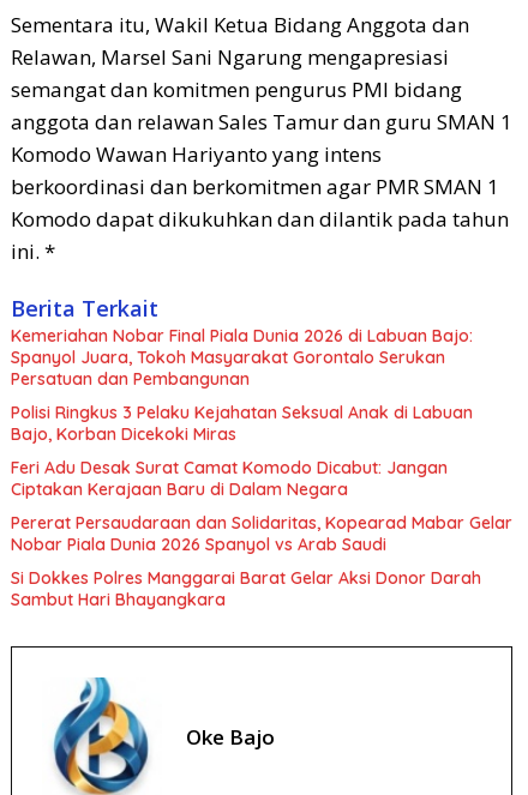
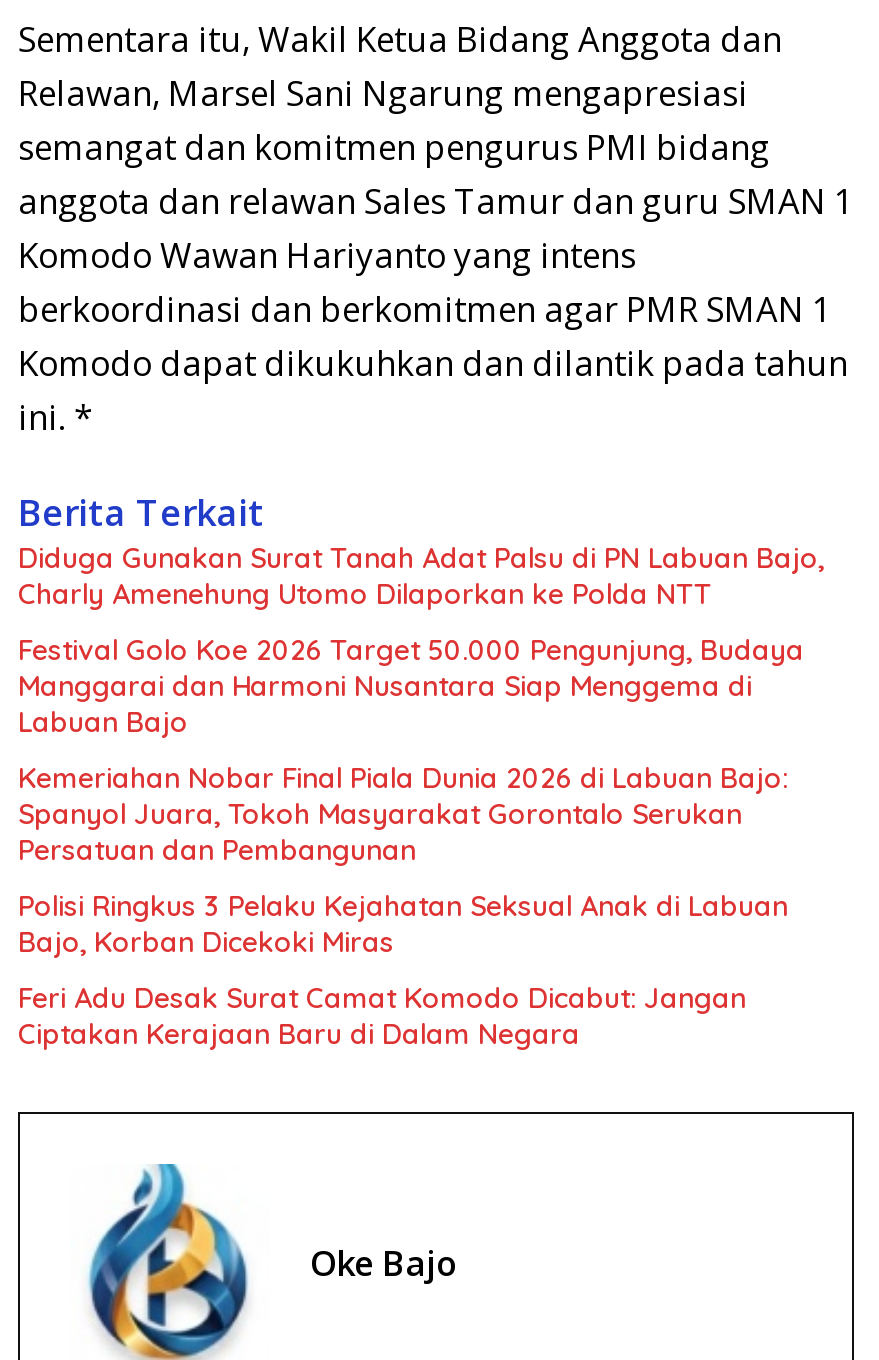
+ Diduga Gunakan Surat Tanah Adat Palsu di PN Labuan Bajo,
+ Charly Amenehung Utomo Dilaporkan ke Polda NTT
+ Festival Golo Koe 2026 Target 50.000 Pengunjung, Budaya
+ Manggarai dan Harmoni Nusantara Siap Menggema di
+ Labuan Bajo

moved down: Kemeriahan Nobar Final Piala Dunia 2026 di Labuan Bajo: | Spanyol Juara, Tokoh Masyarakat Gorontalo Serukan | Persatuan dan Pembangunan | Polisi Ringkus 3 Pelaku Kejahatan Seksual Anak di Labuan | Bajo, Korban Dicekoki Miras | Feri Adu Desak Surat Camat Komodo Dicabut: Jangan | Ciptakan Kerajaan Baru di Dalam Negara

- Pererat Persaudaraan dan Solidaritas, Kopearad Mabar Gelar
- Nobar Piala Dunia 2026 Spanyol vs Arab Saudi
- Si Dokkes Polres Manggarai Barat Gelar Aksi Donor Darah
- Sambut Hari Bhayangkara
